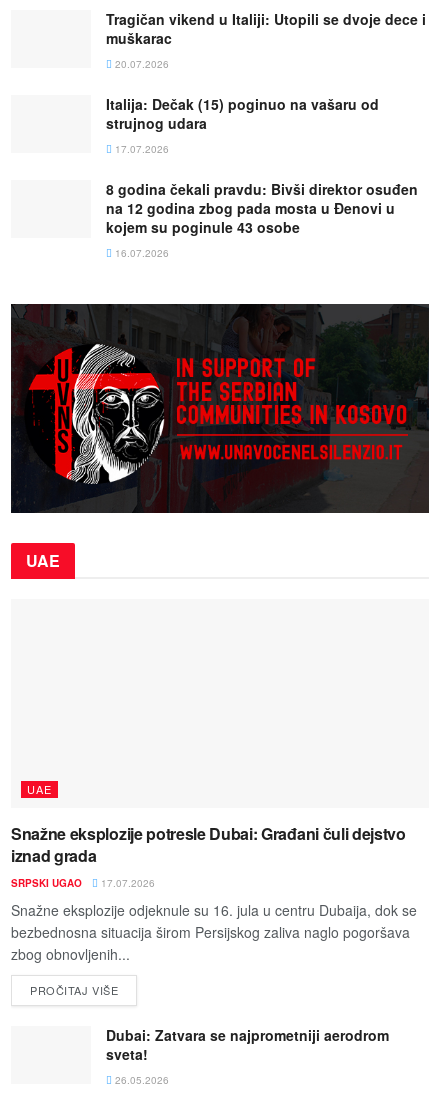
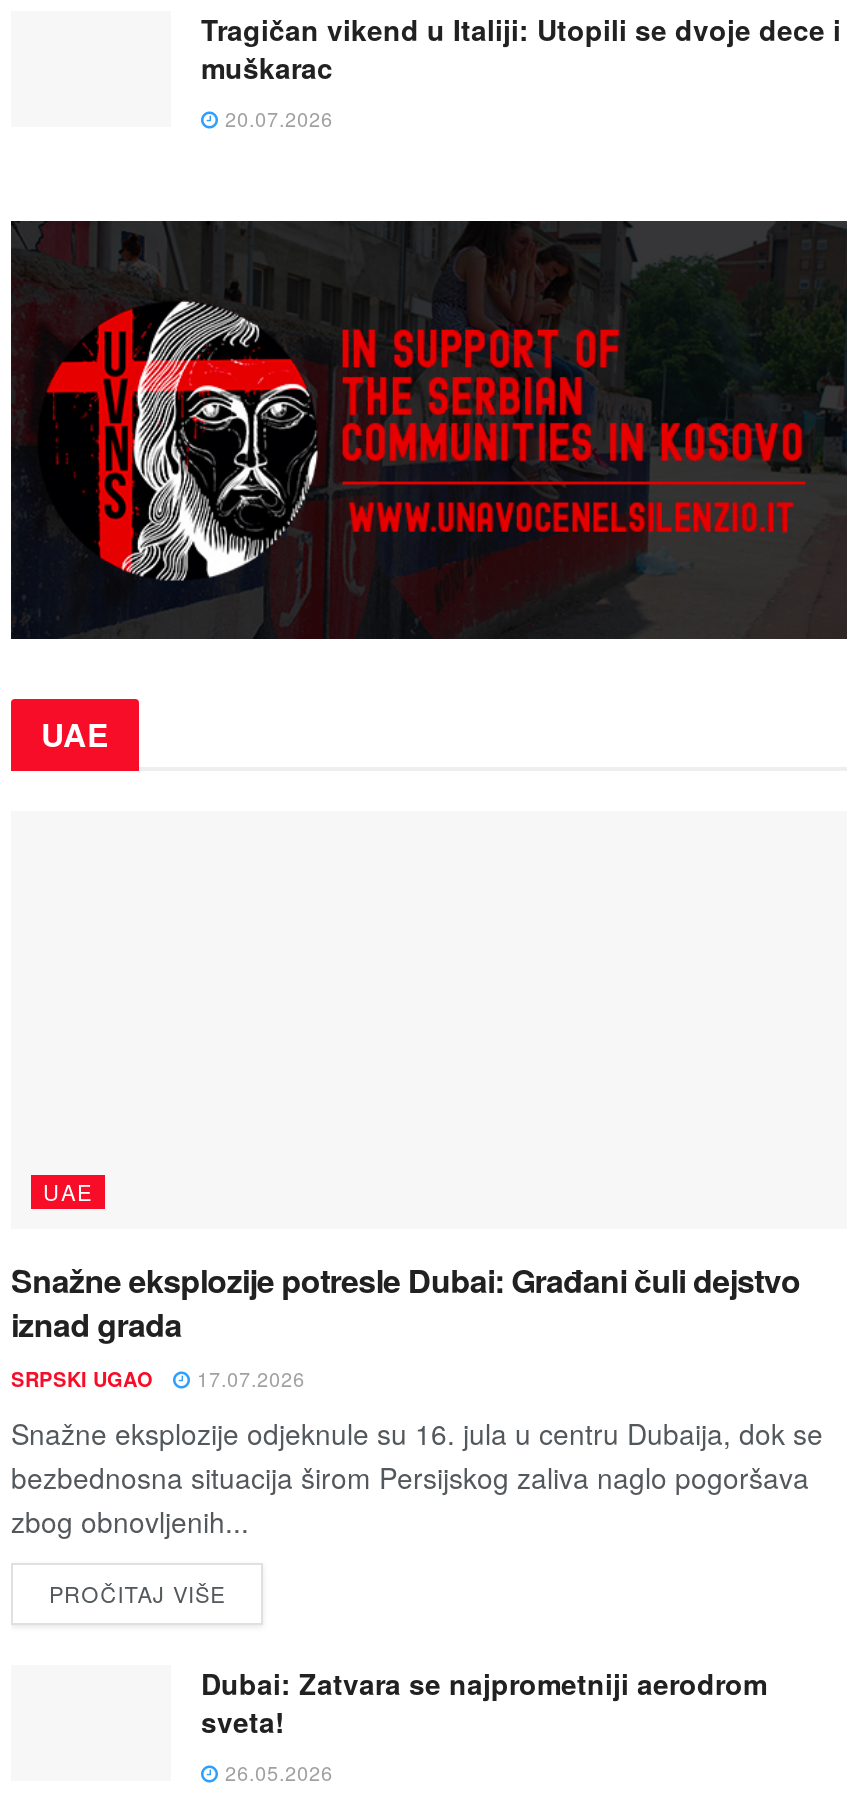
- Italija: Dečak (15) poginuo na vašaru od
- strujnog udara
- 17.07.2026
- 8 godina čekali pravdu: Bivši direktor osuđen
- na 12 godina zbog pada mosta u Đenovi u
- kojem su poginule 43 osobe
- 16.07.2026
